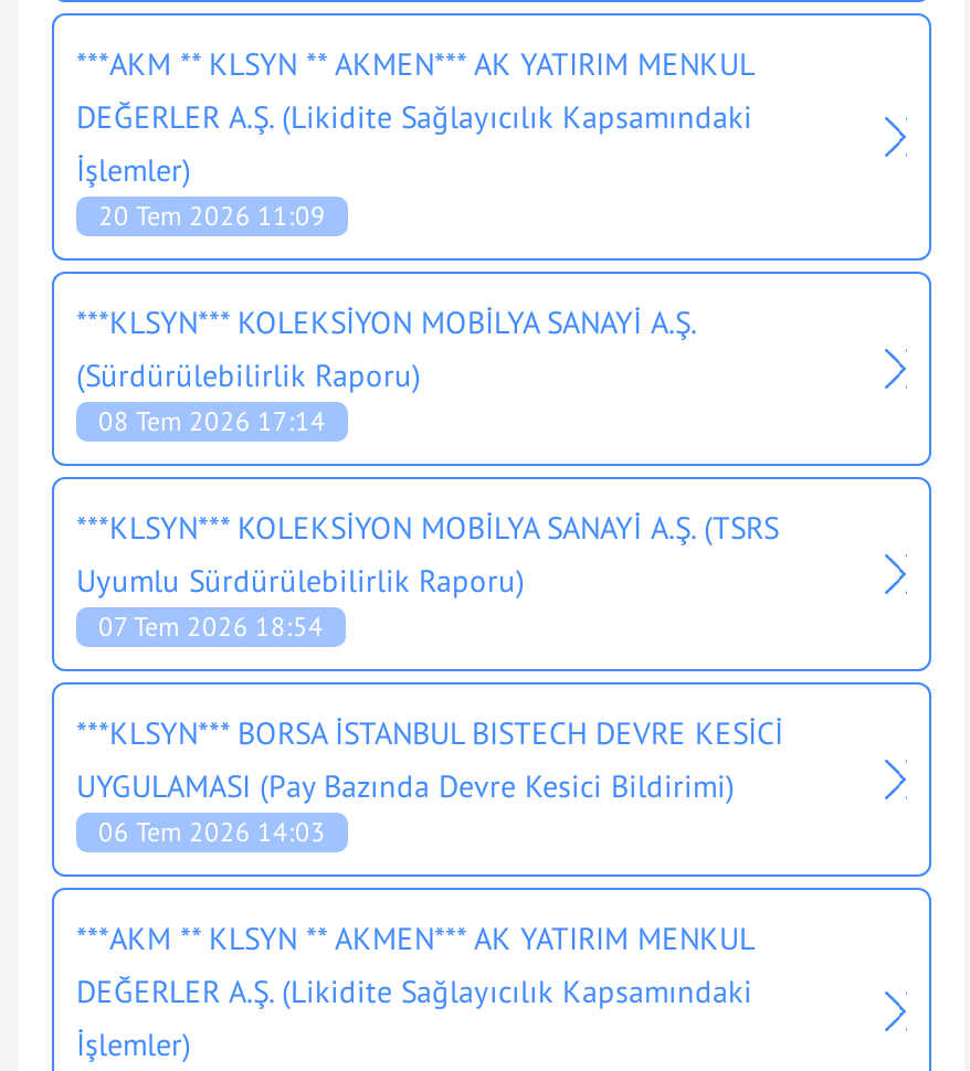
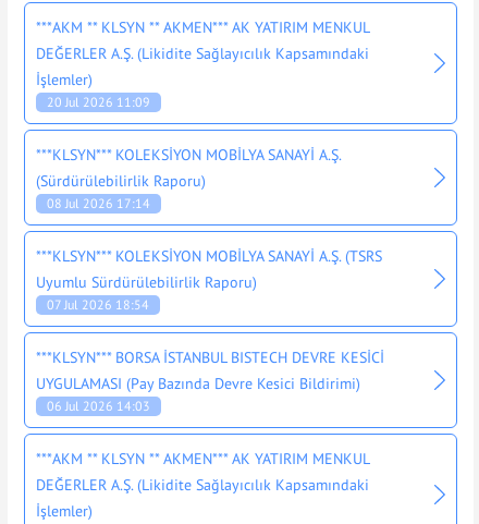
- 20 Tem 2026 11:09
+ 20 Jul 2026 11:09

- 08 Tem 2026 17:14
+ 08 Jul 2026 17:14

- 07 Tem 2026 18:54
+ 07 Jul 2026 18:54

- 06 Tem 2026 14:03
+ 06 Jul 2026 14:03
